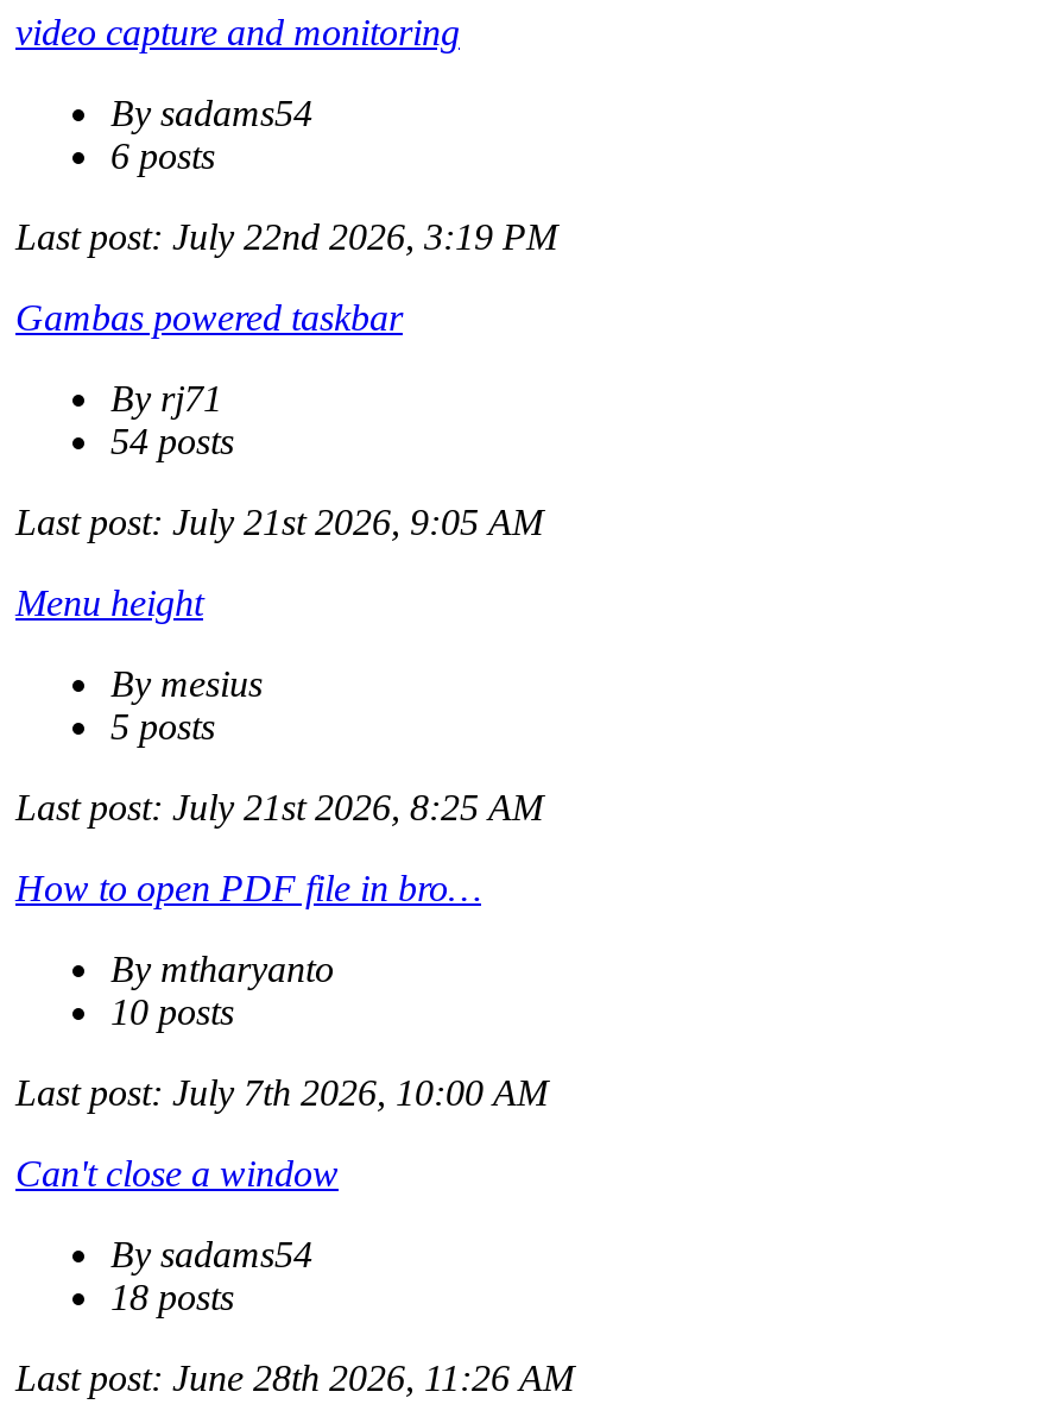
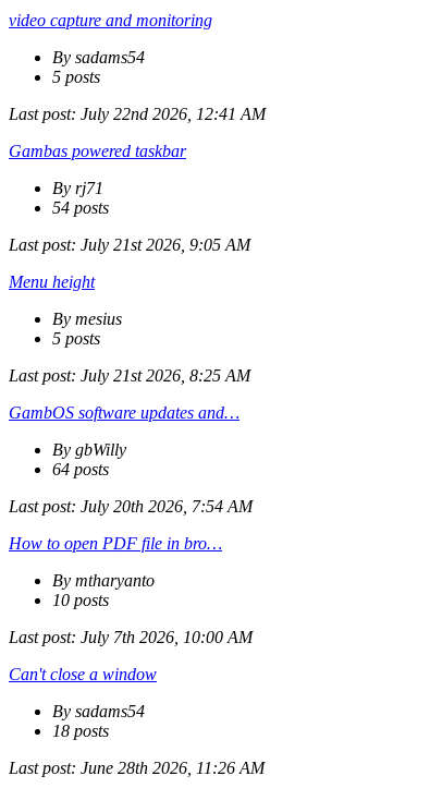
- 6 posts
+ 5 posts

- Last post: July 22nd 2026, 3:19 PM
+ Last post: July 22nd 2026, 12:41 AM

+ GambOS software updates and…
+ By gbWilly
+ 64 posts
+ Last post: July 20th 2026, 7:54 AM
